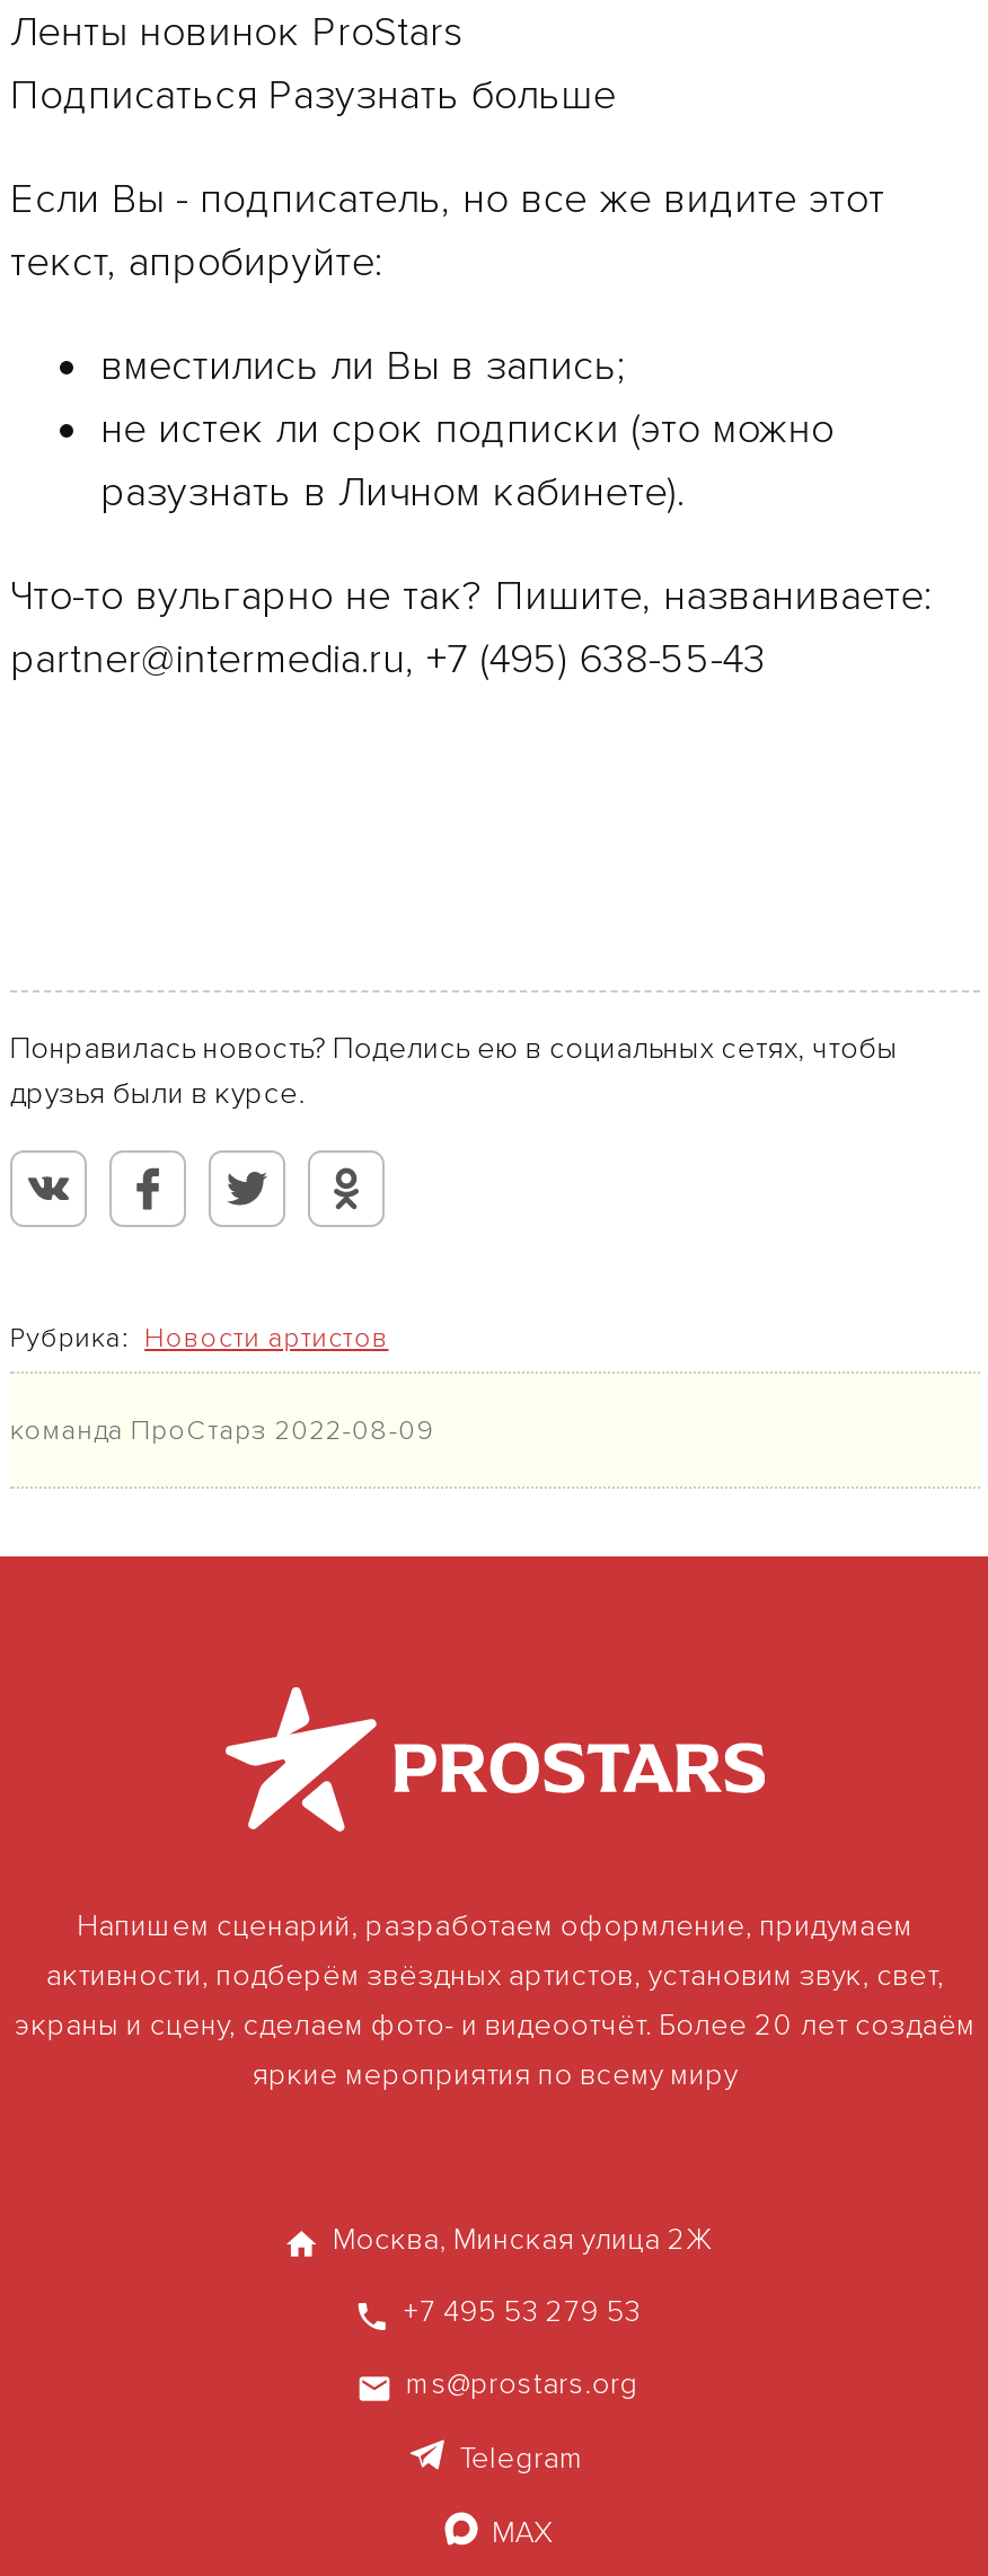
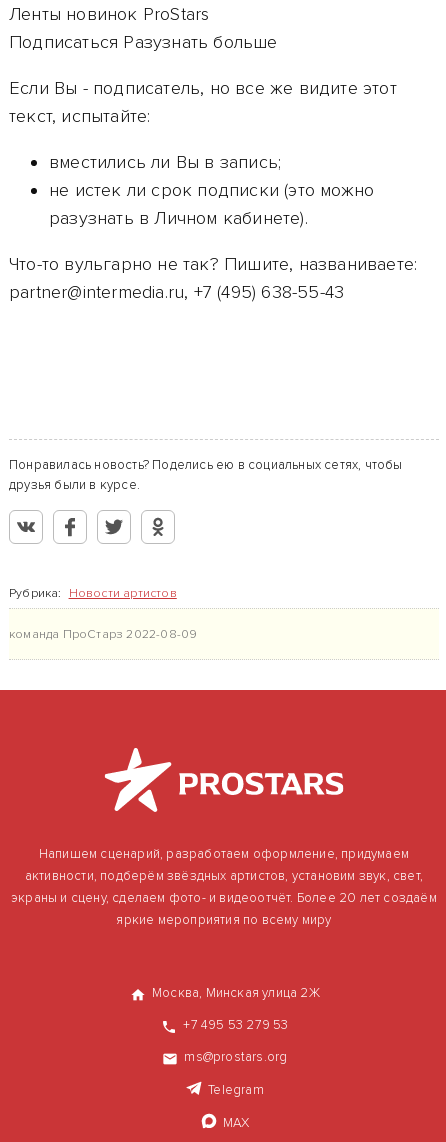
- текст, апробируйте:
+ текст, испытайте:
